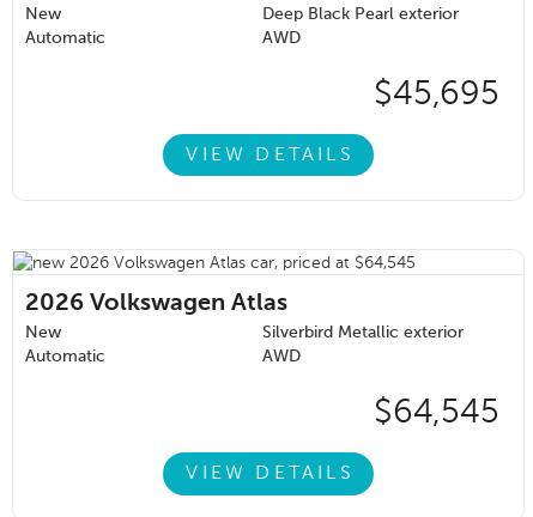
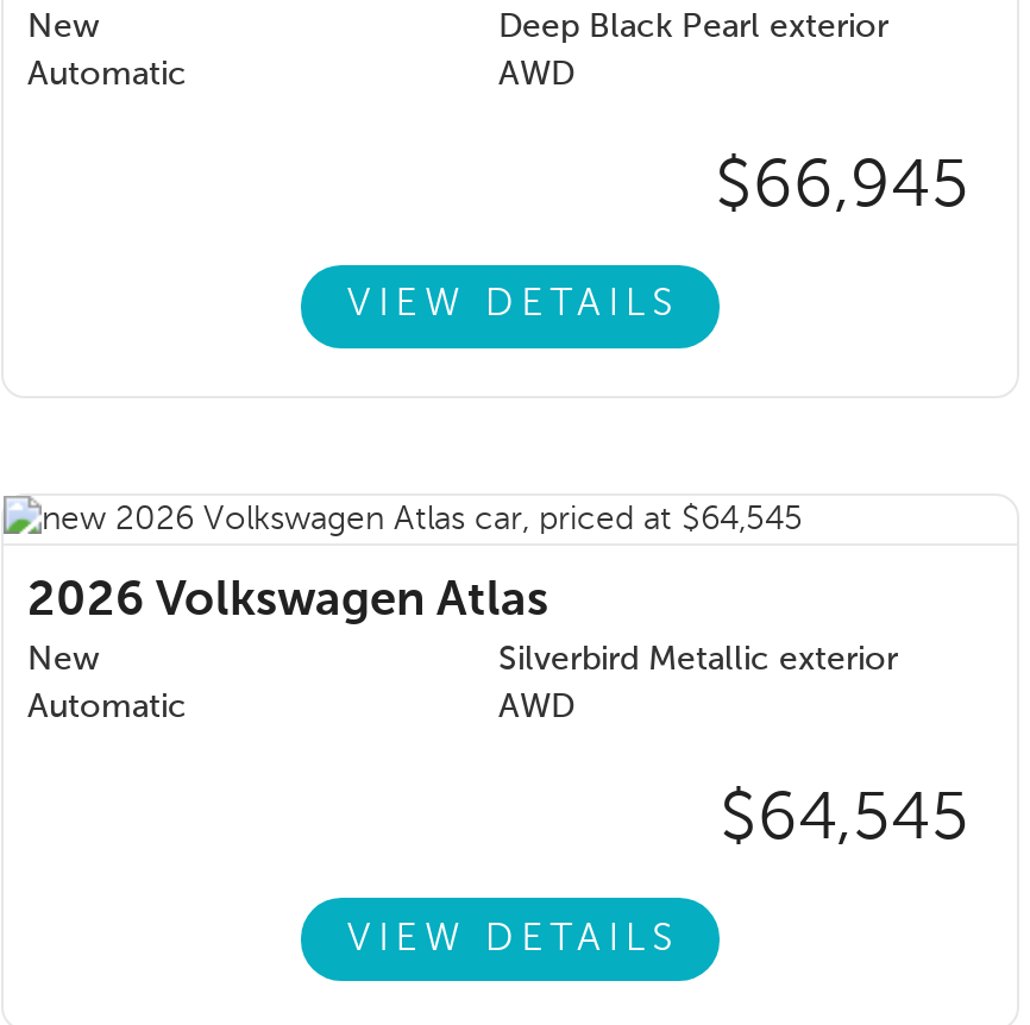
- $45,695
+ $66,945
